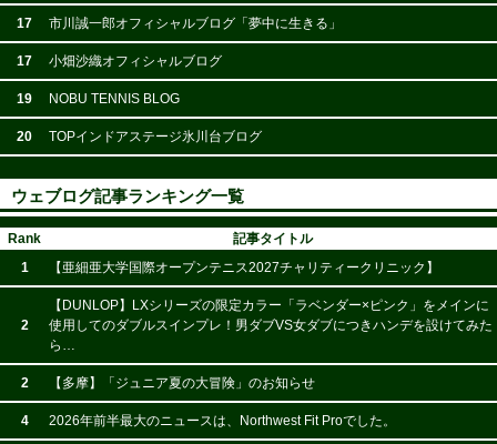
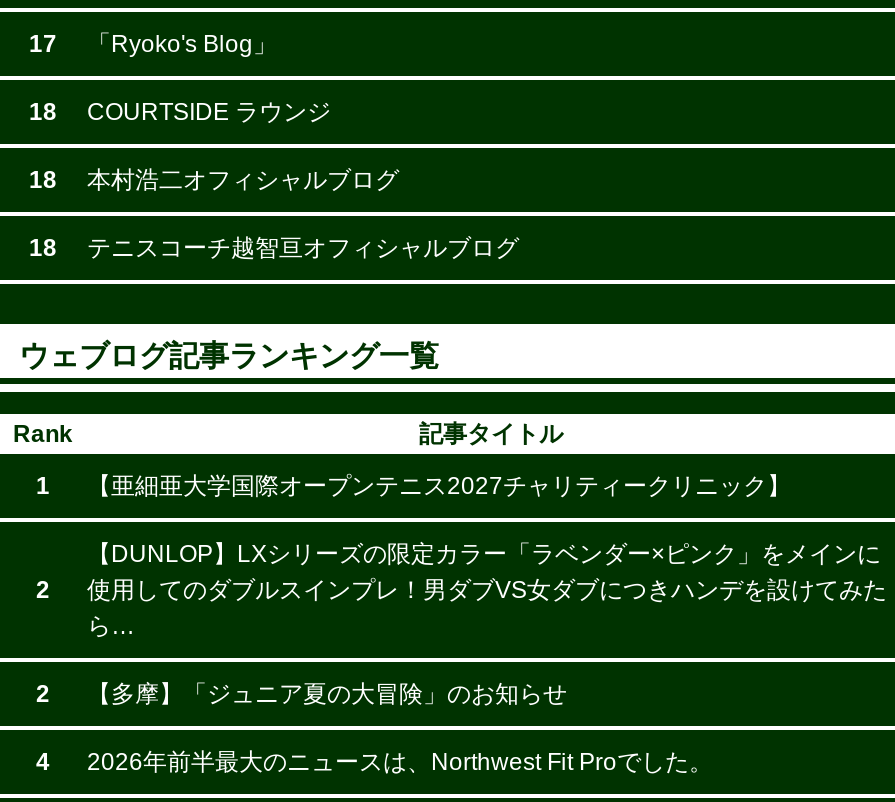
- 市川誠一郎オフィシャルブログ「夢中に生きる」
+ 「Ryoko's Blog」

- 17
- 小畑沙織オフィシャルブログ
+ 18
+ COURTSIDE ラウンジ

- 19
- NOBU TENNIS BLOG
+ 18
+ 本村浩二オフィシャルブログ

- 20
- TOPインドアステージ氷川台ブログ
+ 18
+ テニスコーチ越智亘オフィシャルブログ
